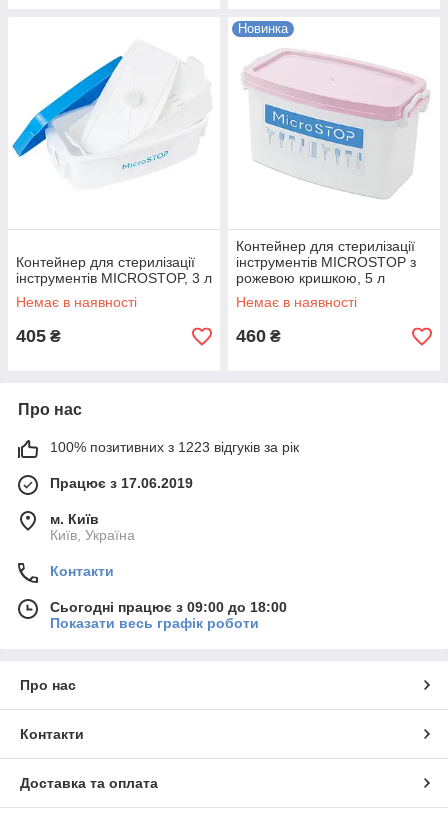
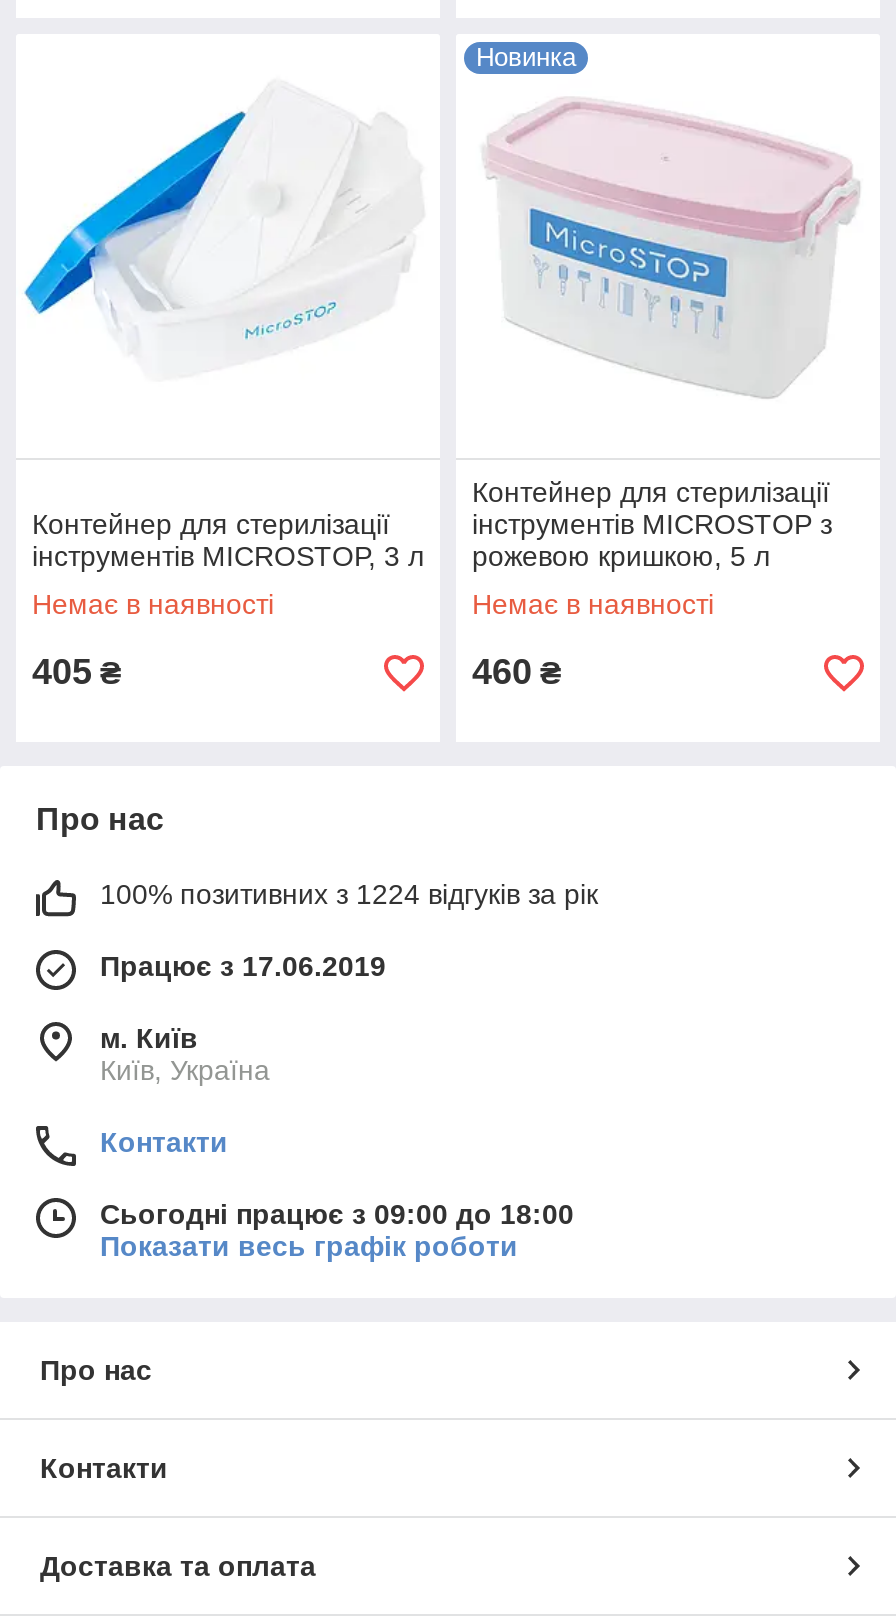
- 100% позитивних з 1223 відгуків за рік
+ 100% позитивних з 1224 відгуків за рік
